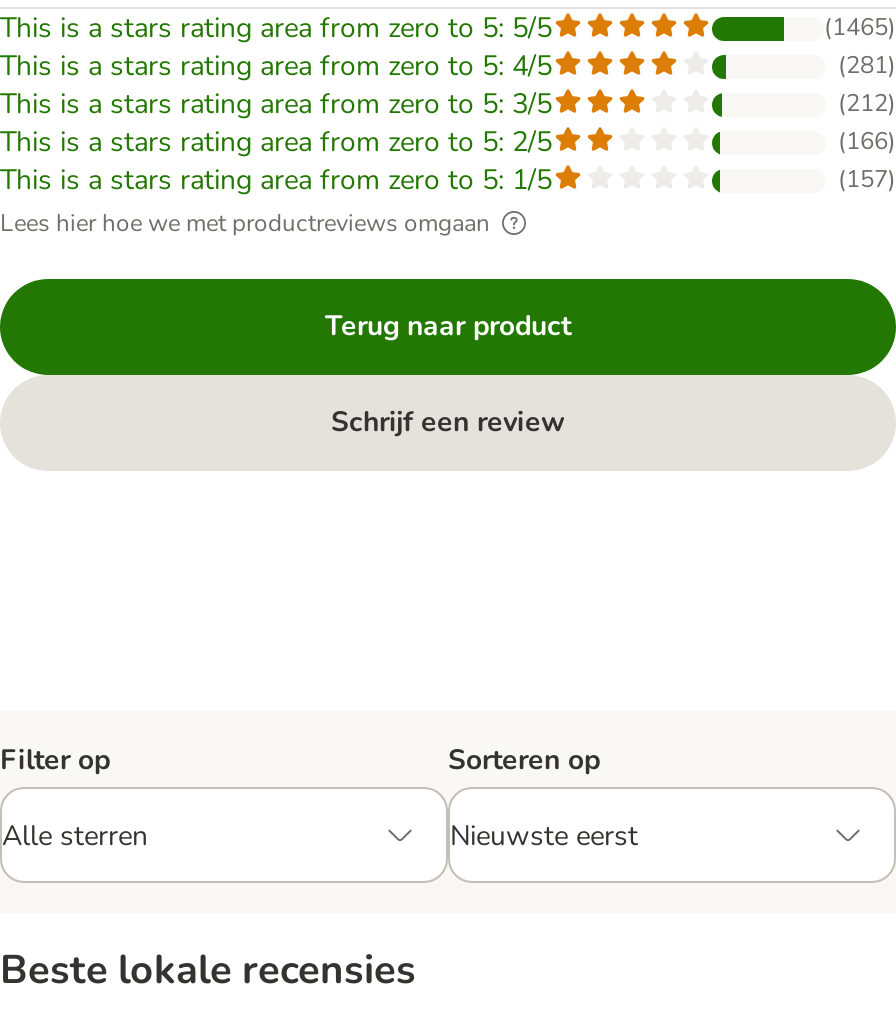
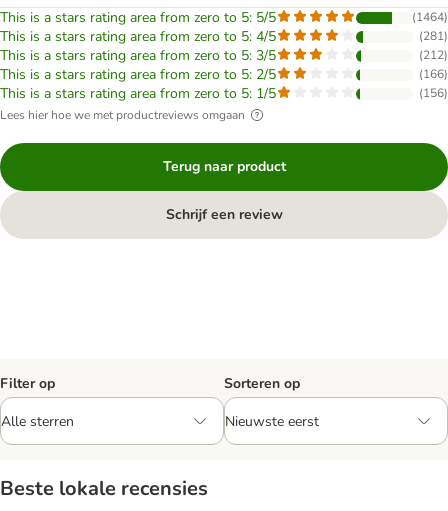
- (1465)
+ (1464)

- (157)
+ (156)
